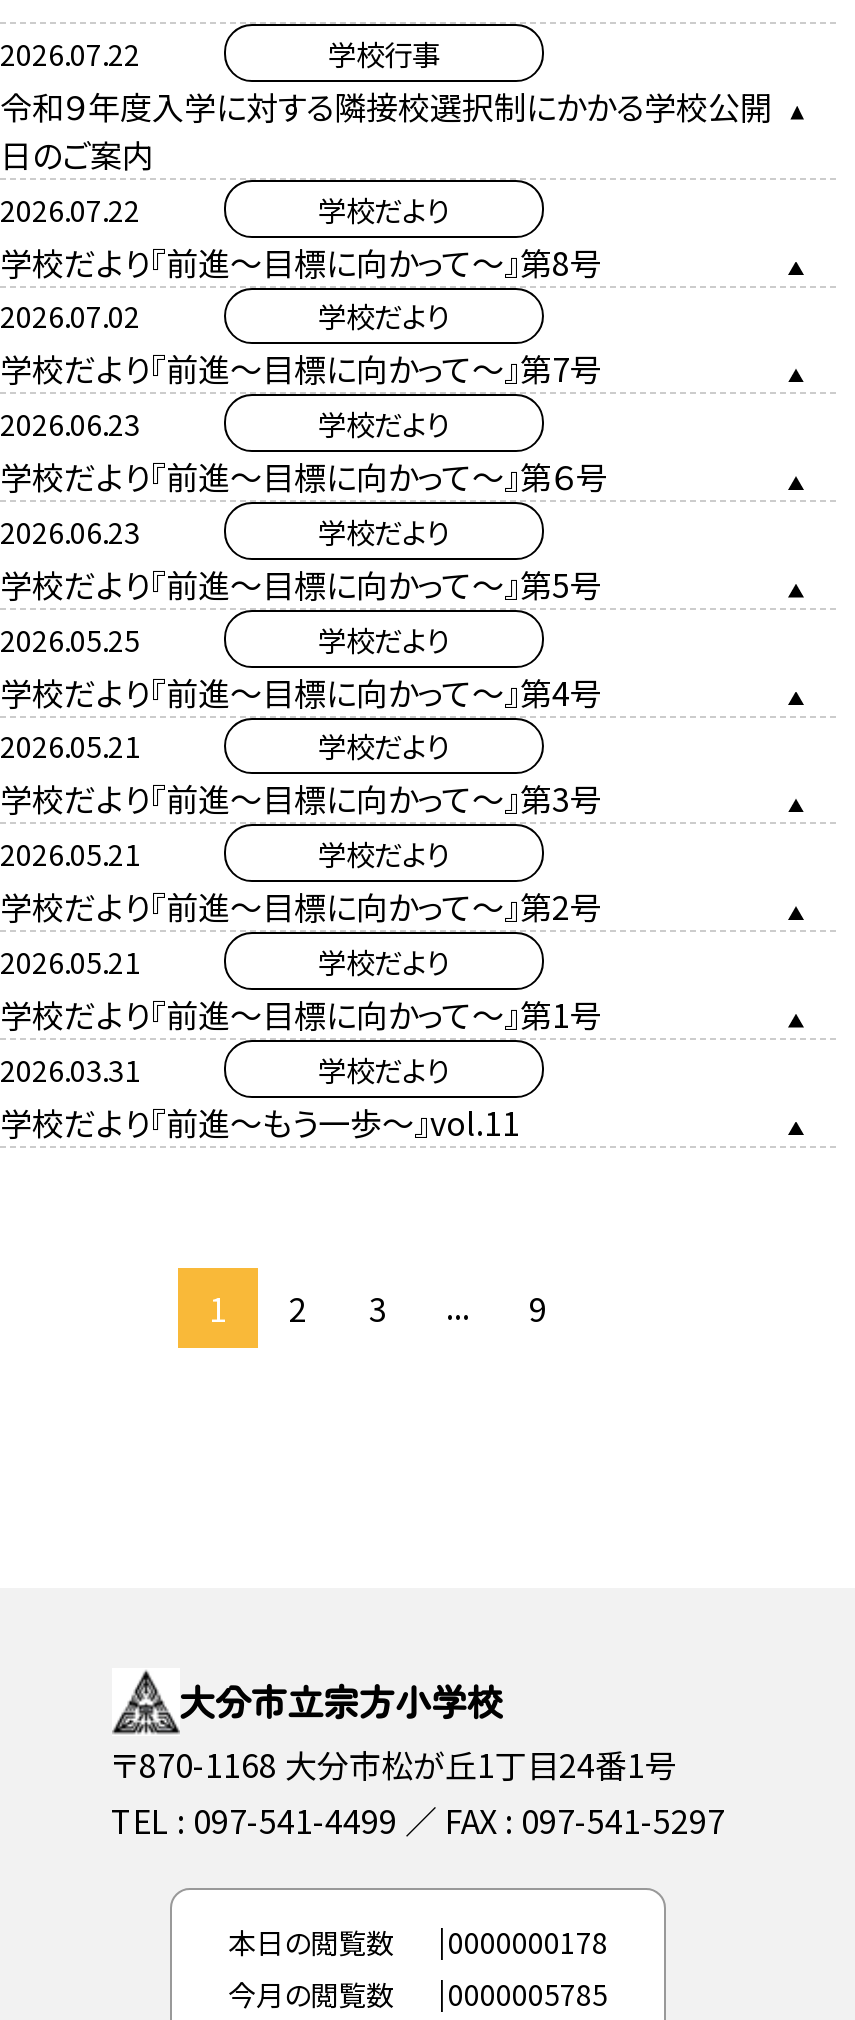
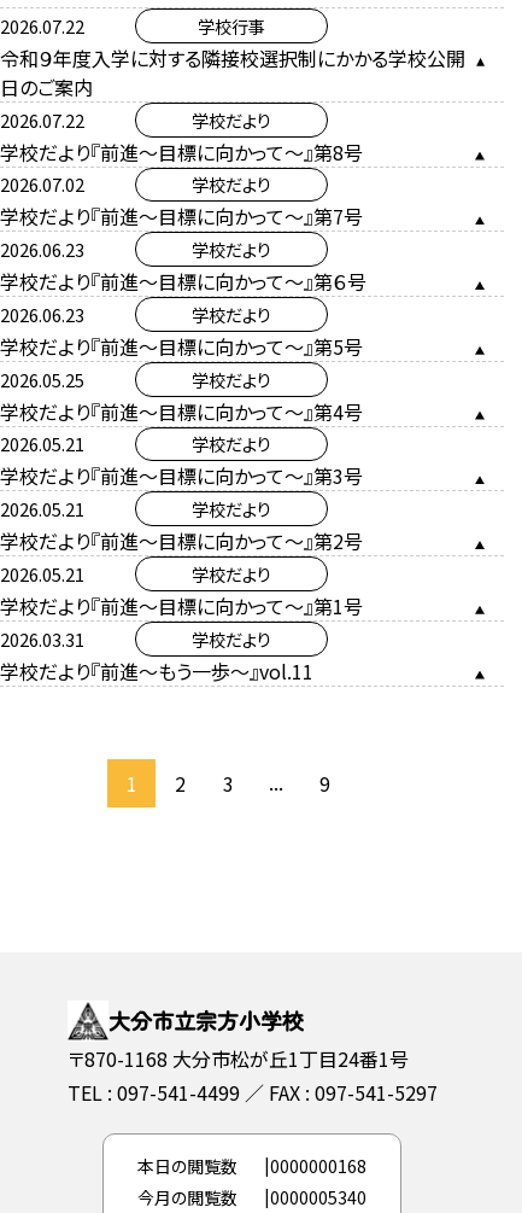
- 本日の閲覧数 0000000178
+ 本日の閲覧数 0000000168

- 今月の閲覧数 0000005785
+ 今月の閲覧数 0000005340
